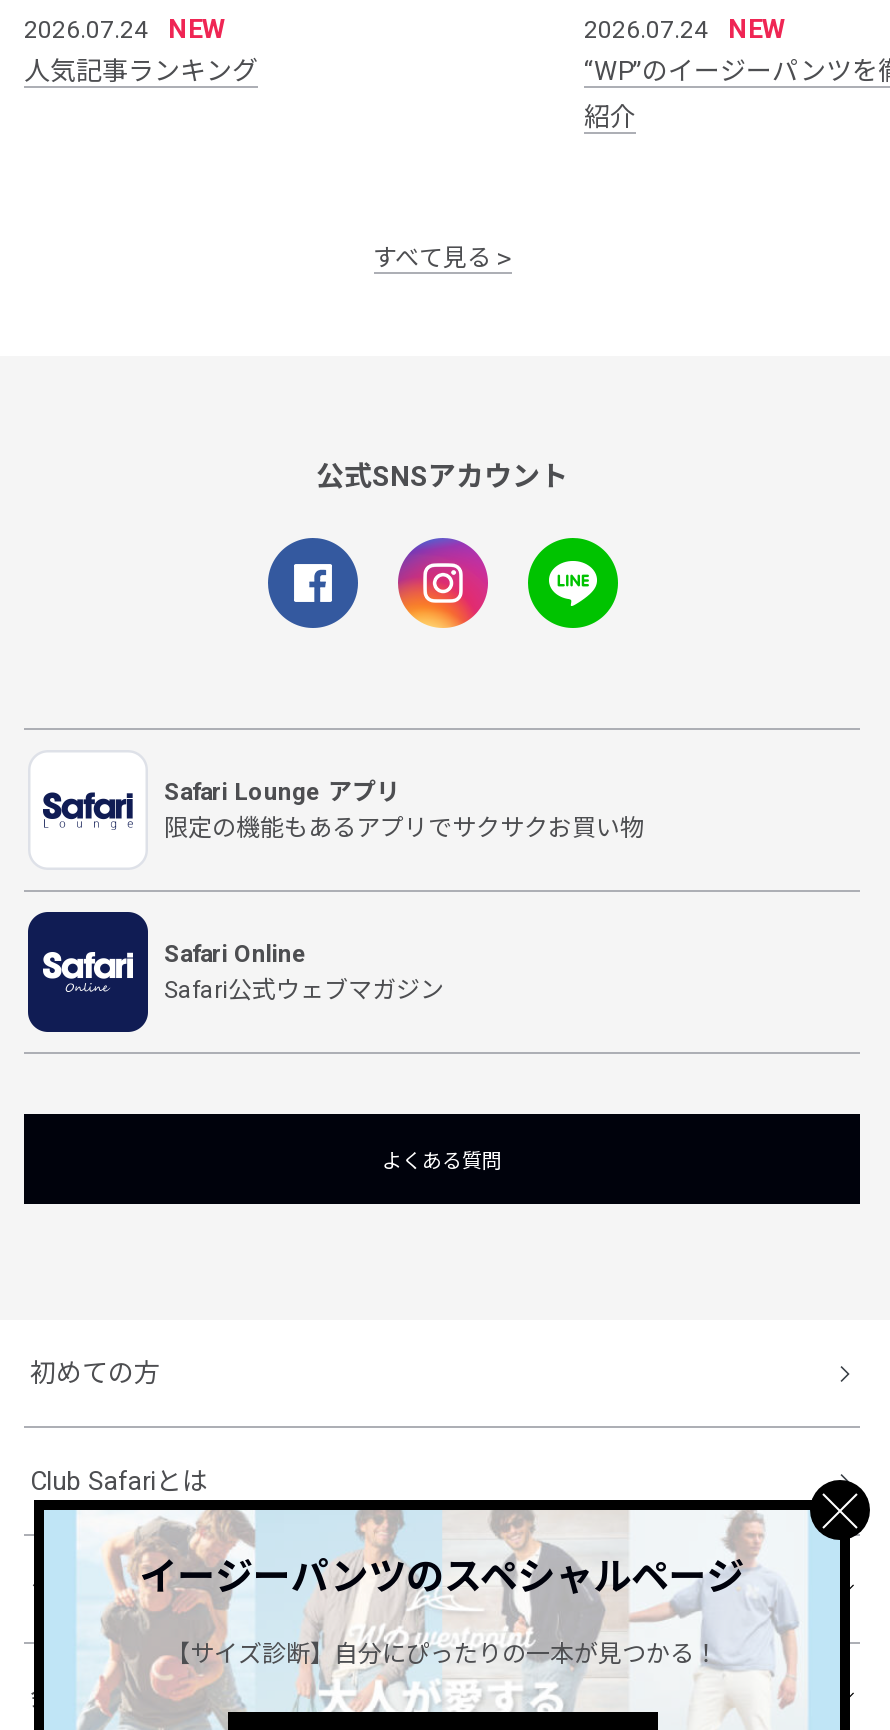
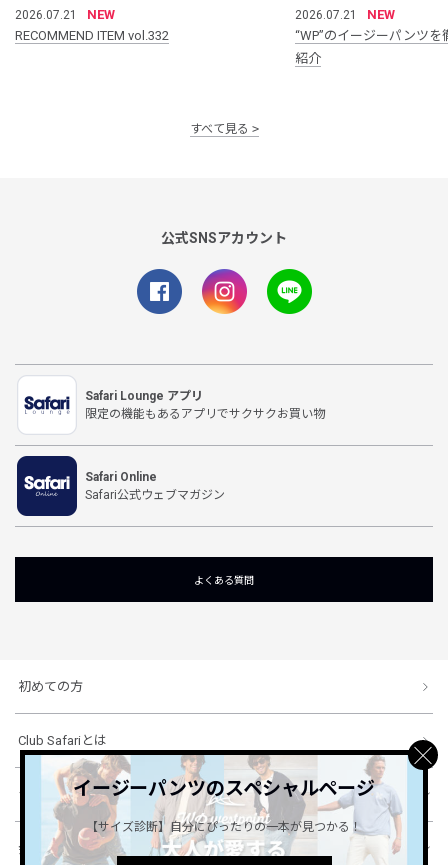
- 2026.07.24 NEW
+ 2026.07.21 NEW

- 2026.07.24 NEW
+ 2026.07.21 NEW

- 人気記事ランキング
+ RECOMMEND ITEM vol.332
